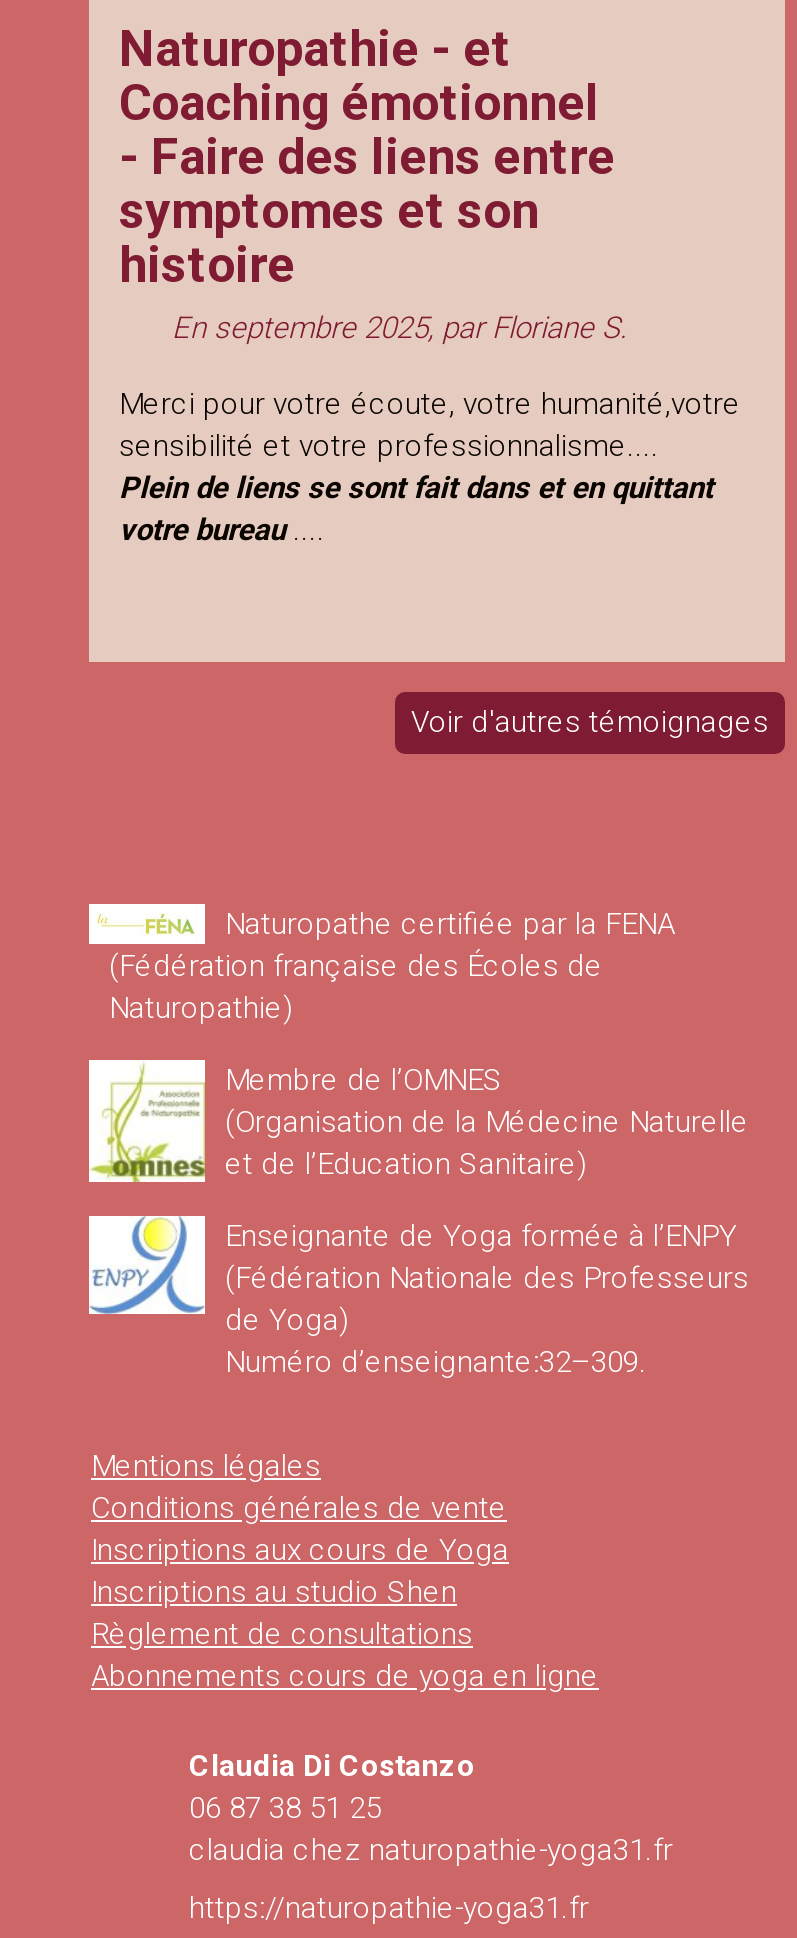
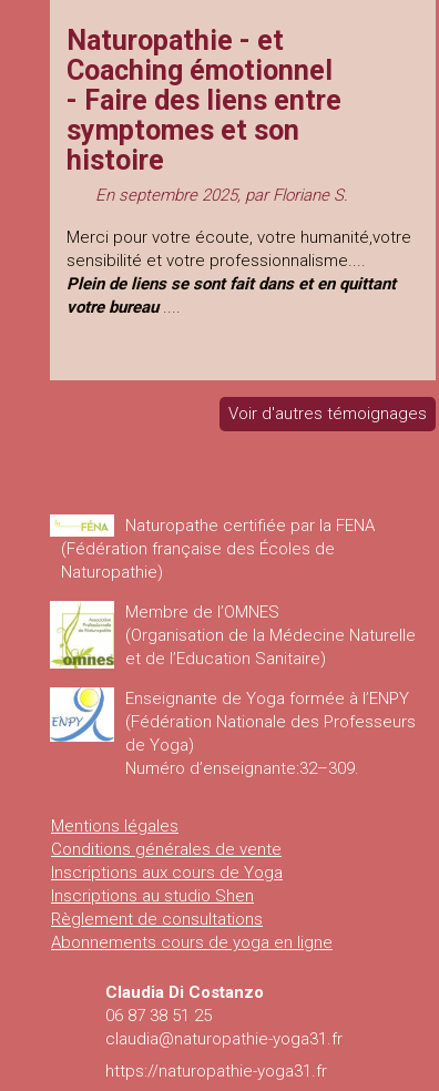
- claudia chez naturopathie-yoga31.fr
+ claudia @ naturopathie-yoga31.fr
